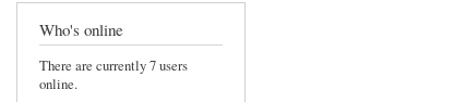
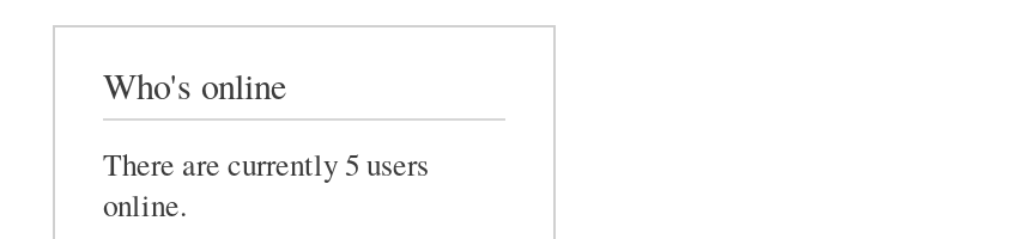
- There are currently 7 users
+ There are currently 5 users
